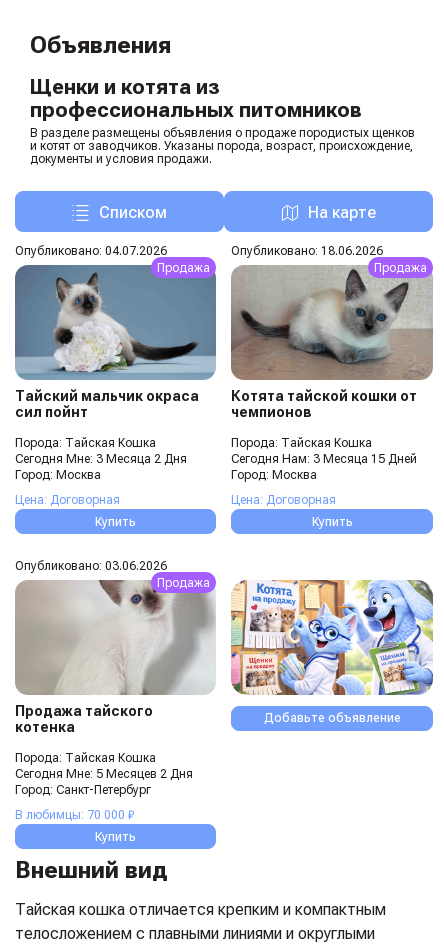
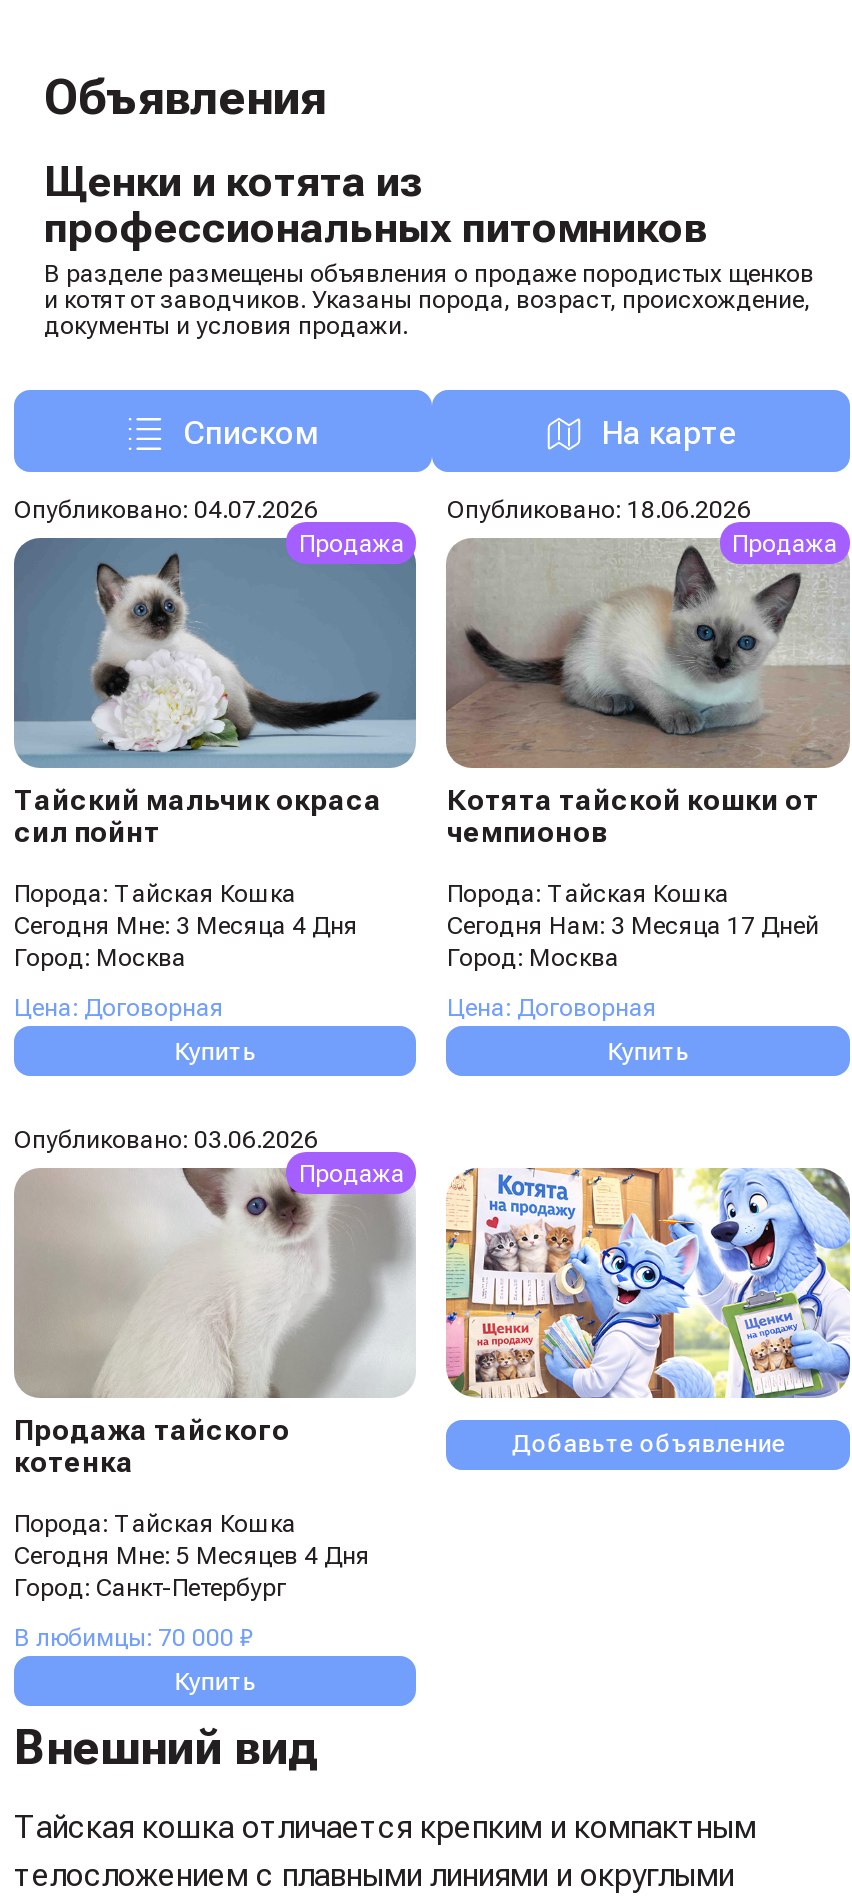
- Сегодня Мне: 3 Месяца 2 Дня
+ Сегодня Мне: 3 Месяца 4 Дня

- Сегодня Нам: 3 Месяца 15 Дней
+ Сегодня Нам: 3 Месяца 17 Дней

- Сегодня Мне: 5 Месяцев 2 Дня
+ Сегодня Мне: 5 Месяцев 4 Дня
